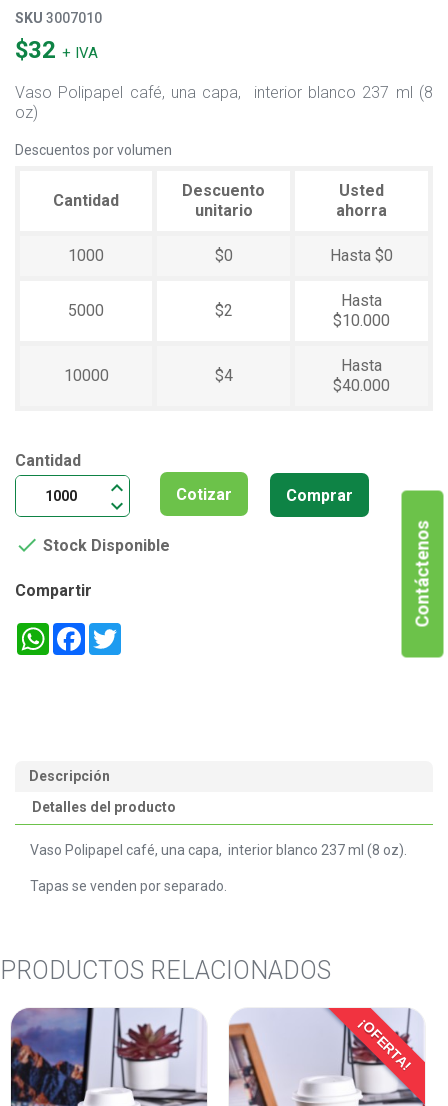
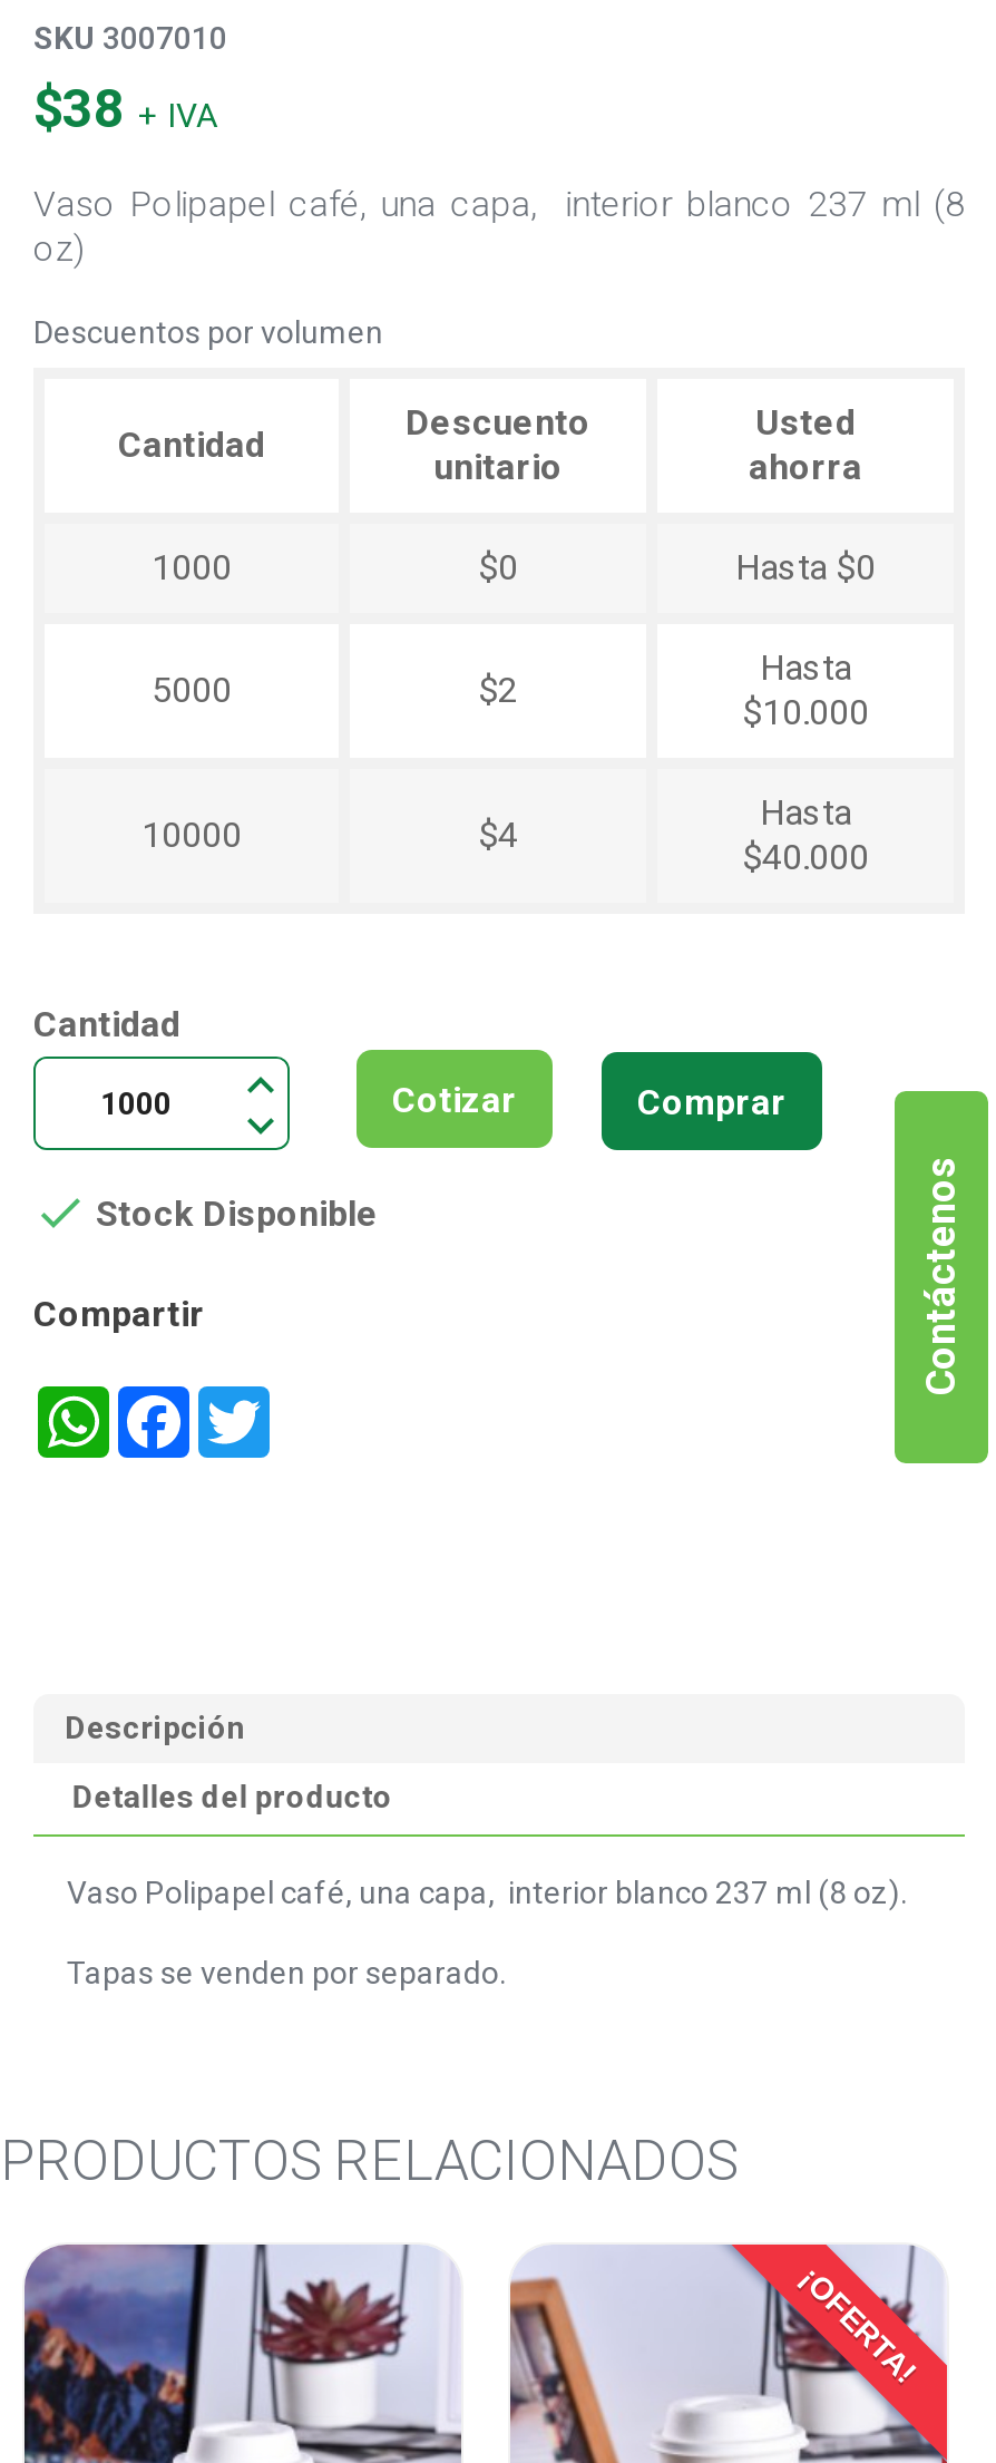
- $32 + IVA
+ $38 + IVA
